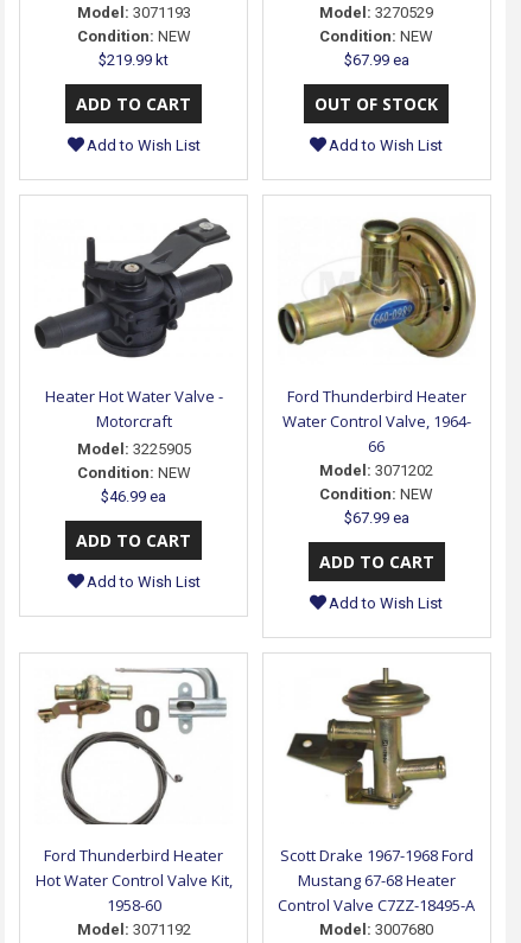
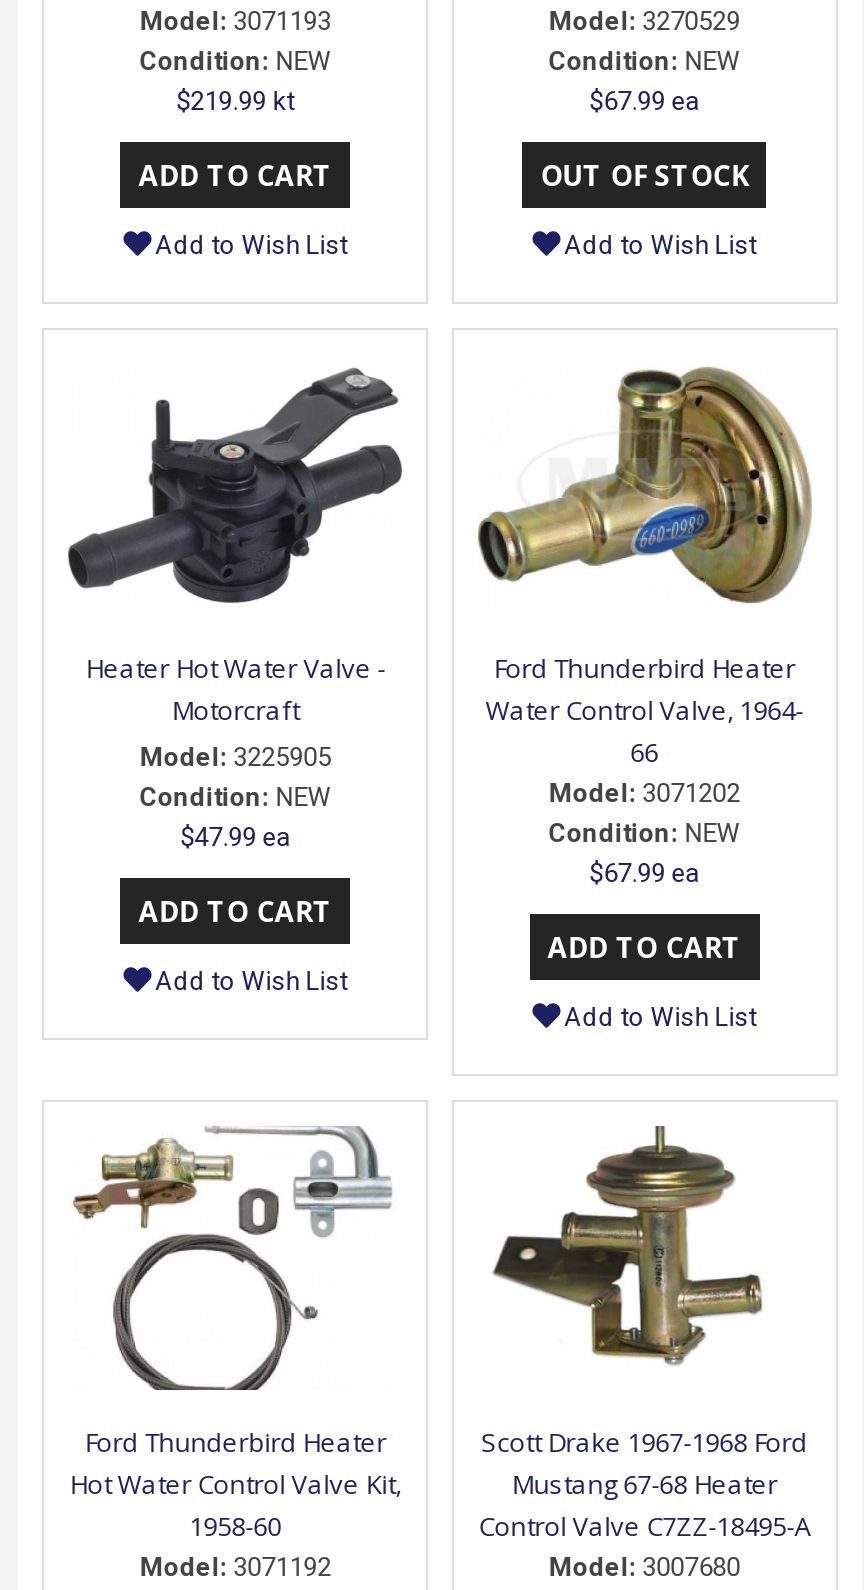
- $46.99 ea
+ $47.99 ea
